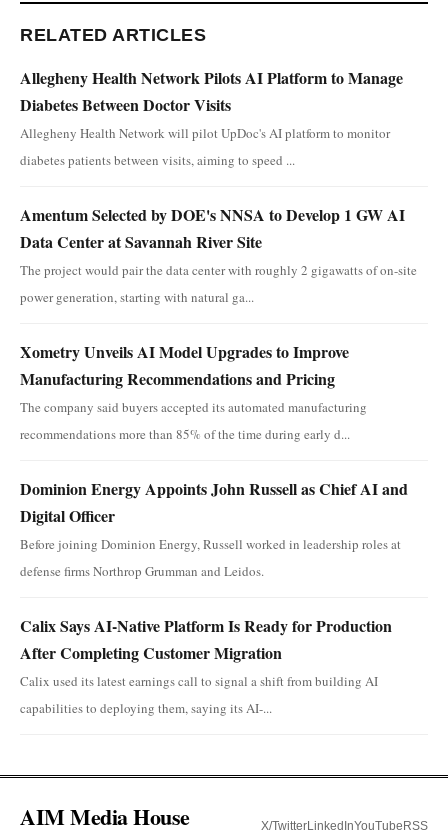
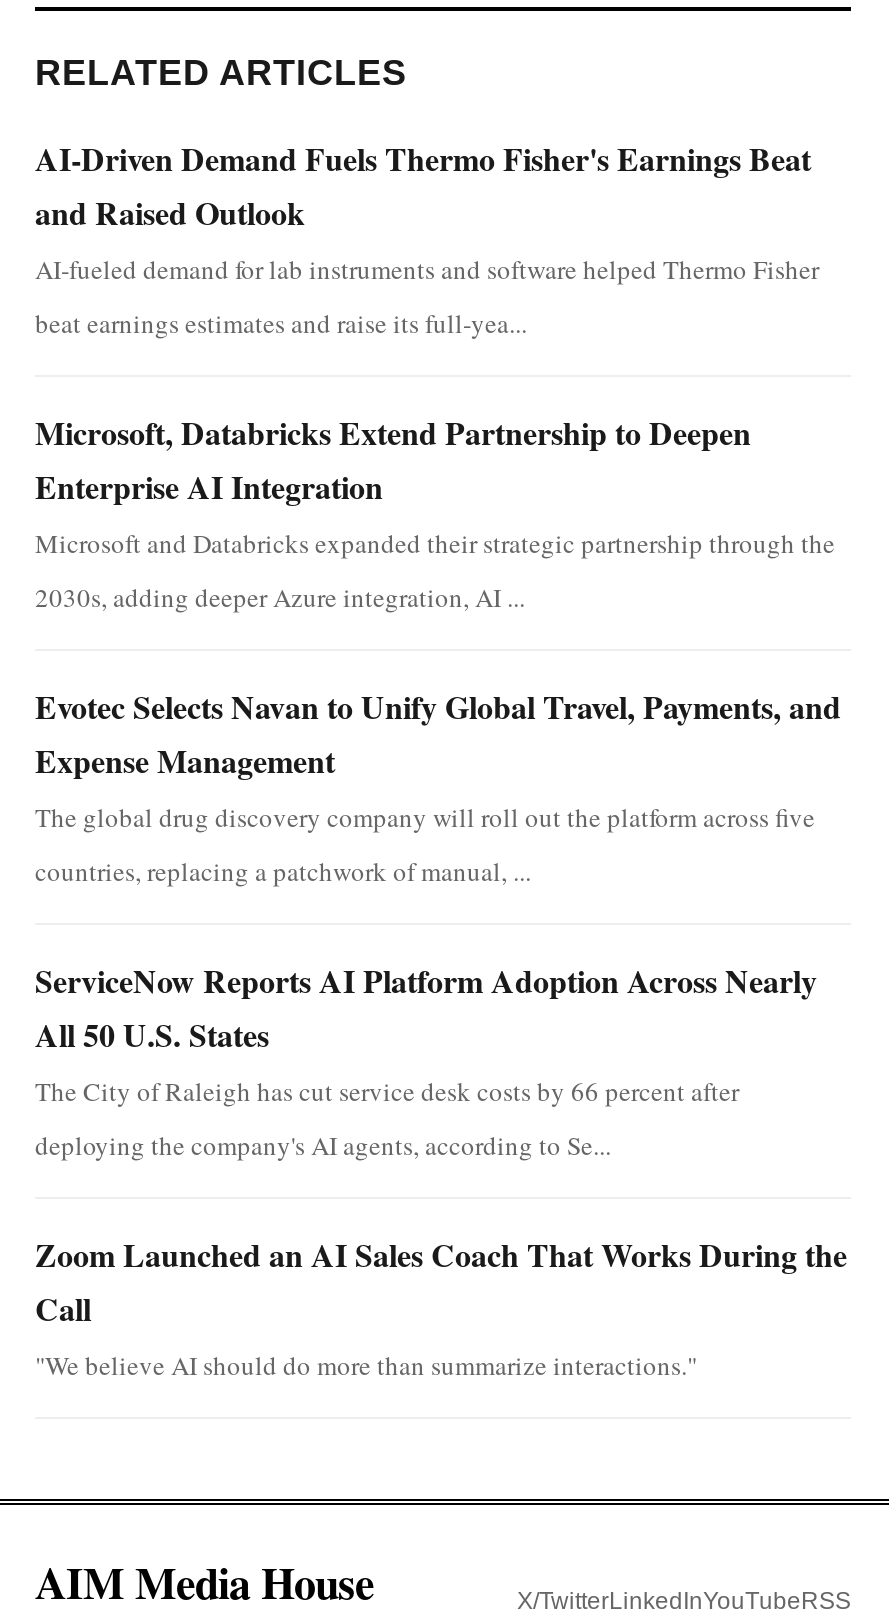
- Allegheny Health Network Pilots AI Platform to Manage
- Diabetes Between Doctor Visits
- Allegheny Health Network will pilot UpDoc's AI platform to monitor
- diabetes patients between visits, aiming to speed ...
- Amentum Selected by DOE's NNSA to Develop 1 GW AI
- Data Center at Savannah River Site
- The project would pair the data center with roughly 2 gigawatts of on-site
- power generation, starting with natural ga...
- Xometry Unveils AI Model Upgrades to Improve
- Manufacturing Recommendations and Pricing
- The company said buyers accepted its automated manufacturing
- recommendations more than 85% of the time during early d...
- Dominion Energy Appoints John Russell as Chief AI and
- Digital Officer
- Before joining Dominion Energy, Russell worked in leadership roles at
- defense firms Northrop Grumman and Leidos.
- Calix Says AI-Native Platform Is Ready for Production
- After Completing Customer Migration
- Calix used its latest earnings call to signal a shift from building AI
- capabilities to deploying them, saying its AI-...
+ AI-Driven Demand Fuels Thermo Fisher's Earnings Beat
+ and Raised Outlook
+ AI-fueled demand for lab instruments and software helped Thermo Fisher
+ beat earnings estimates and raise its full-yea...
+ Microsoft, Databricks Extend Partnership to Deepen
+ Enterprise AI Integration
+ Microsoft and Databricks expanded their strategic partnership through the
+ 2030s, adding deeper Azure integration, AI ...
+ Evotec Selects Navan to Unify Global Travel, Payments, and
+ Expense Management
+ The global drug discovery company will roll out the platform across five
+ countries, replacing a patchwork of manual, ...
+ ServiceNow Reports AI Platform Adoption Across Nearly
+ All 50 U.S. States
+ The City of Raleigh has cut service desk costs by 66 percent after
+ deploying the company's AI agents, according to Se...
+ Zoom Launched an AI Sales Coach That Works During the
+ Call
+ "We believe AI should do more than summarize interactions."
